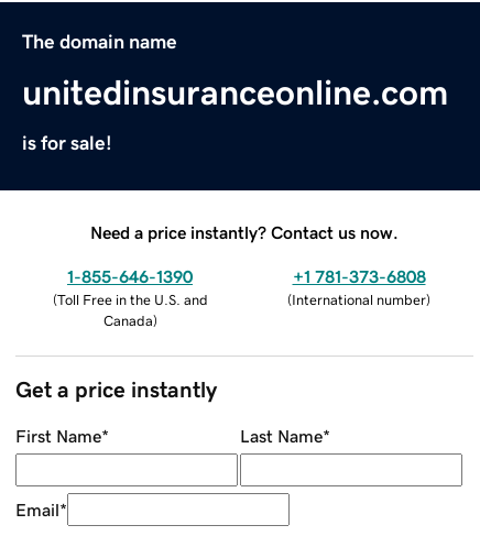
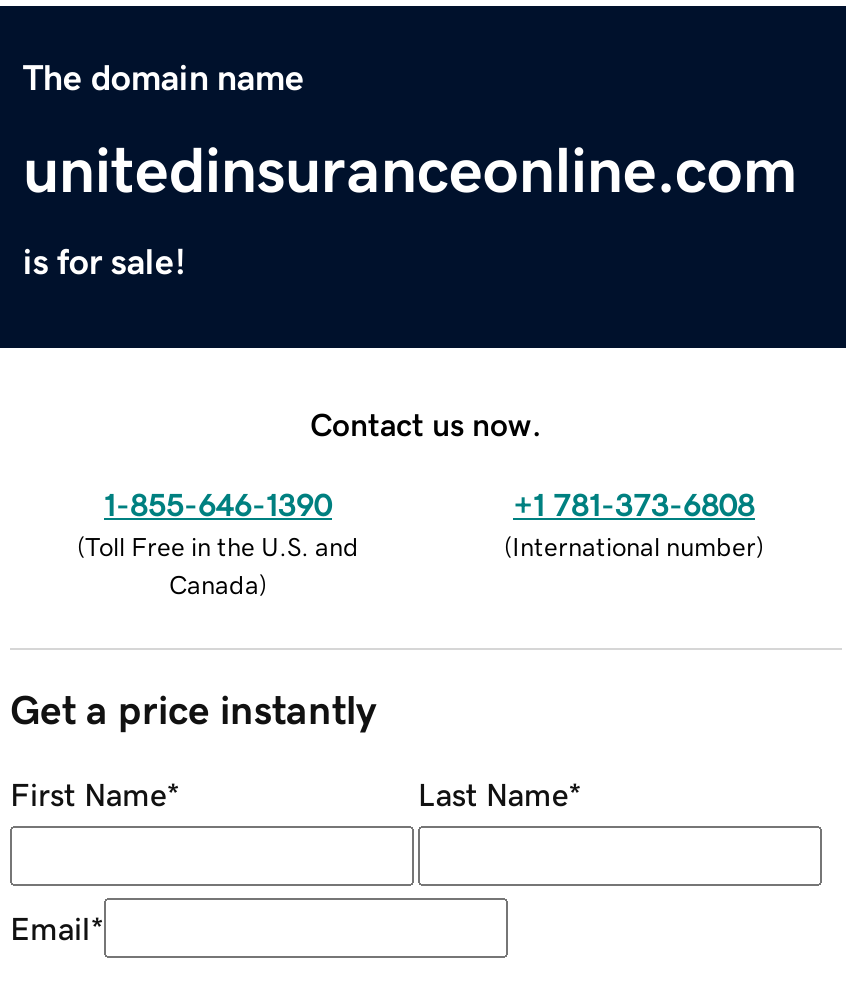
- Need a price instantly? Contact us now.
+ Contact us now.
